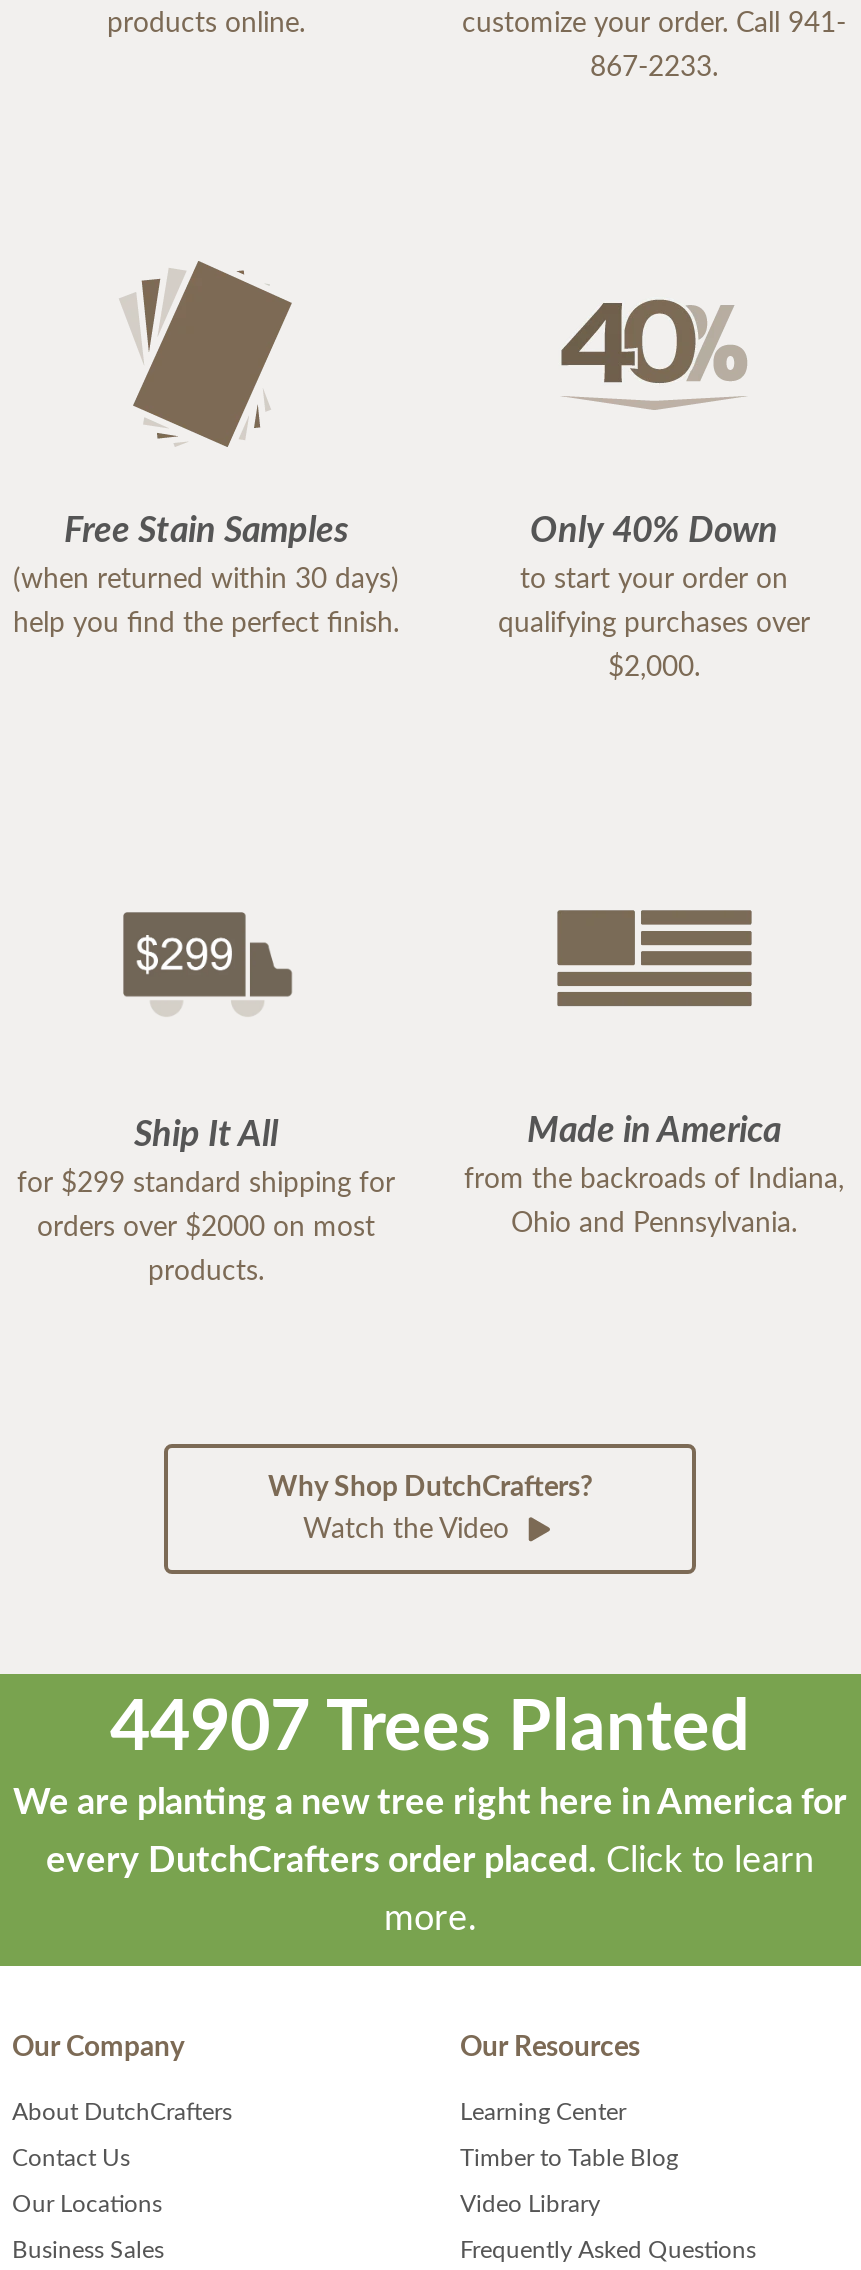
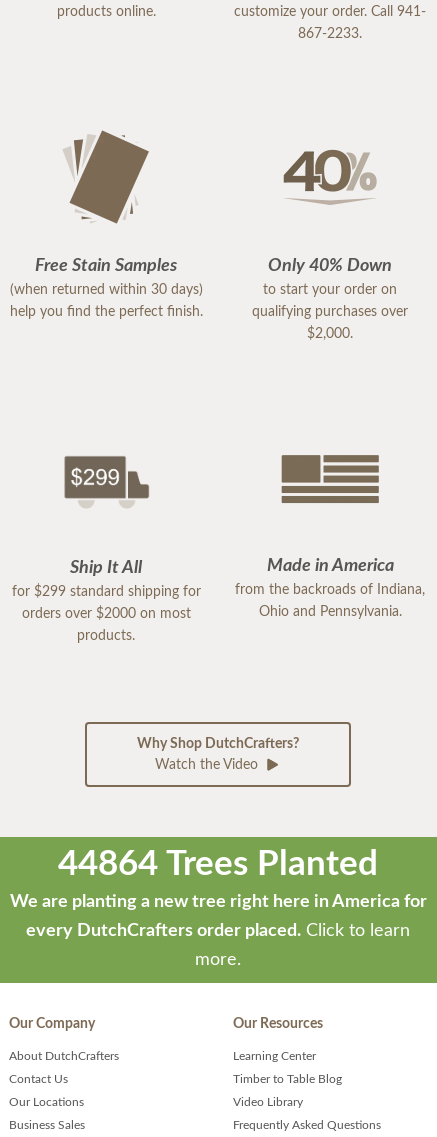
- 44907 Trees Planted
+ 44864 Trees Planted
